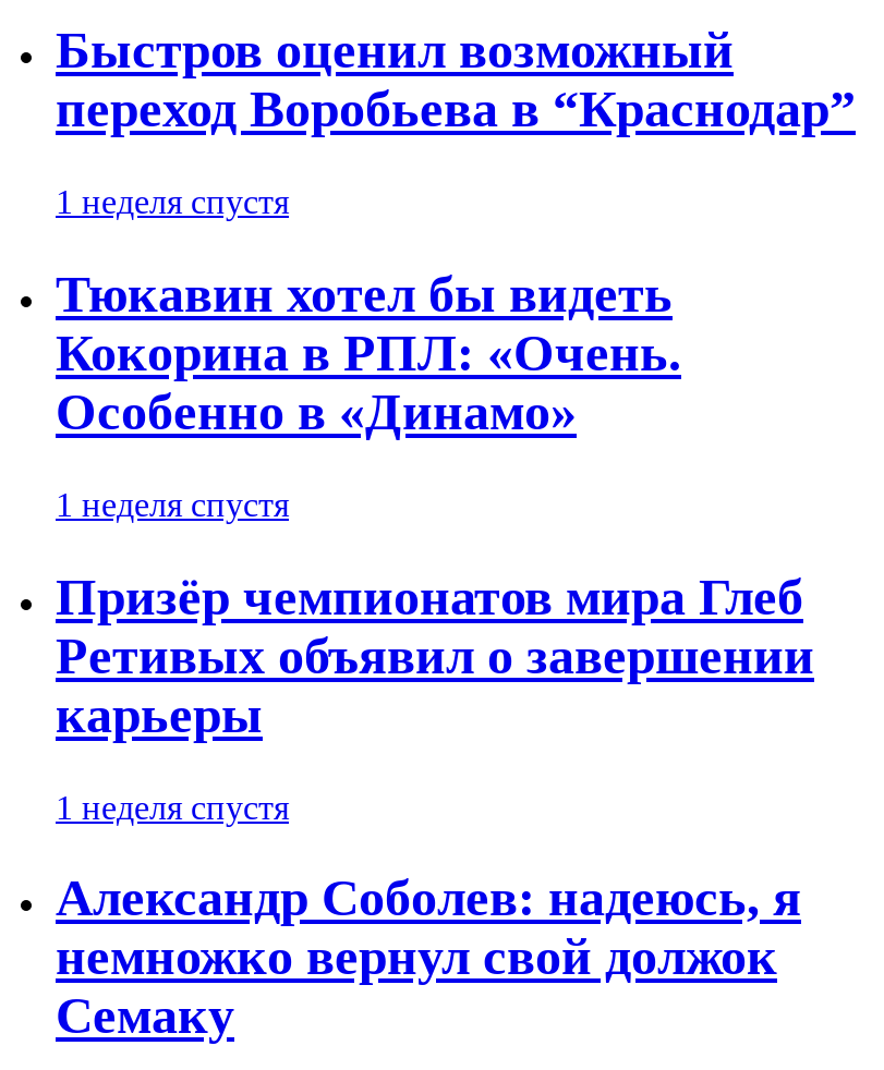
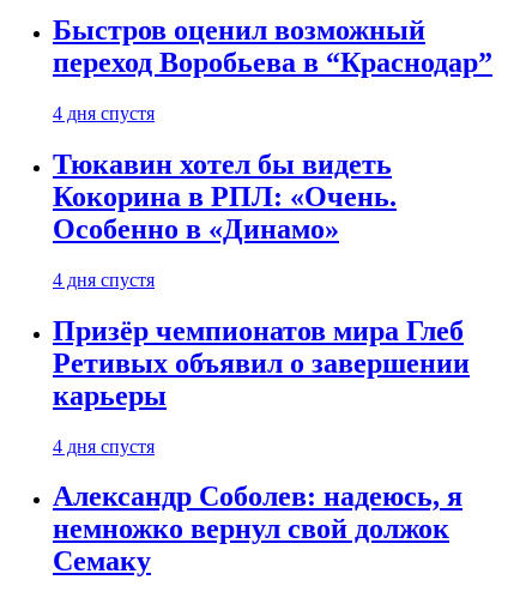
- 1 неделя спустя
+ 4 дня спустя

- 1 неделя спустя
+ 4 дня спустя

- 1 неделя спустя
+ 4 дня спустя
